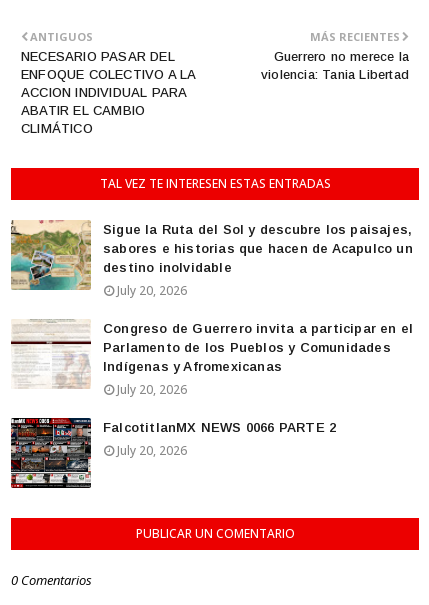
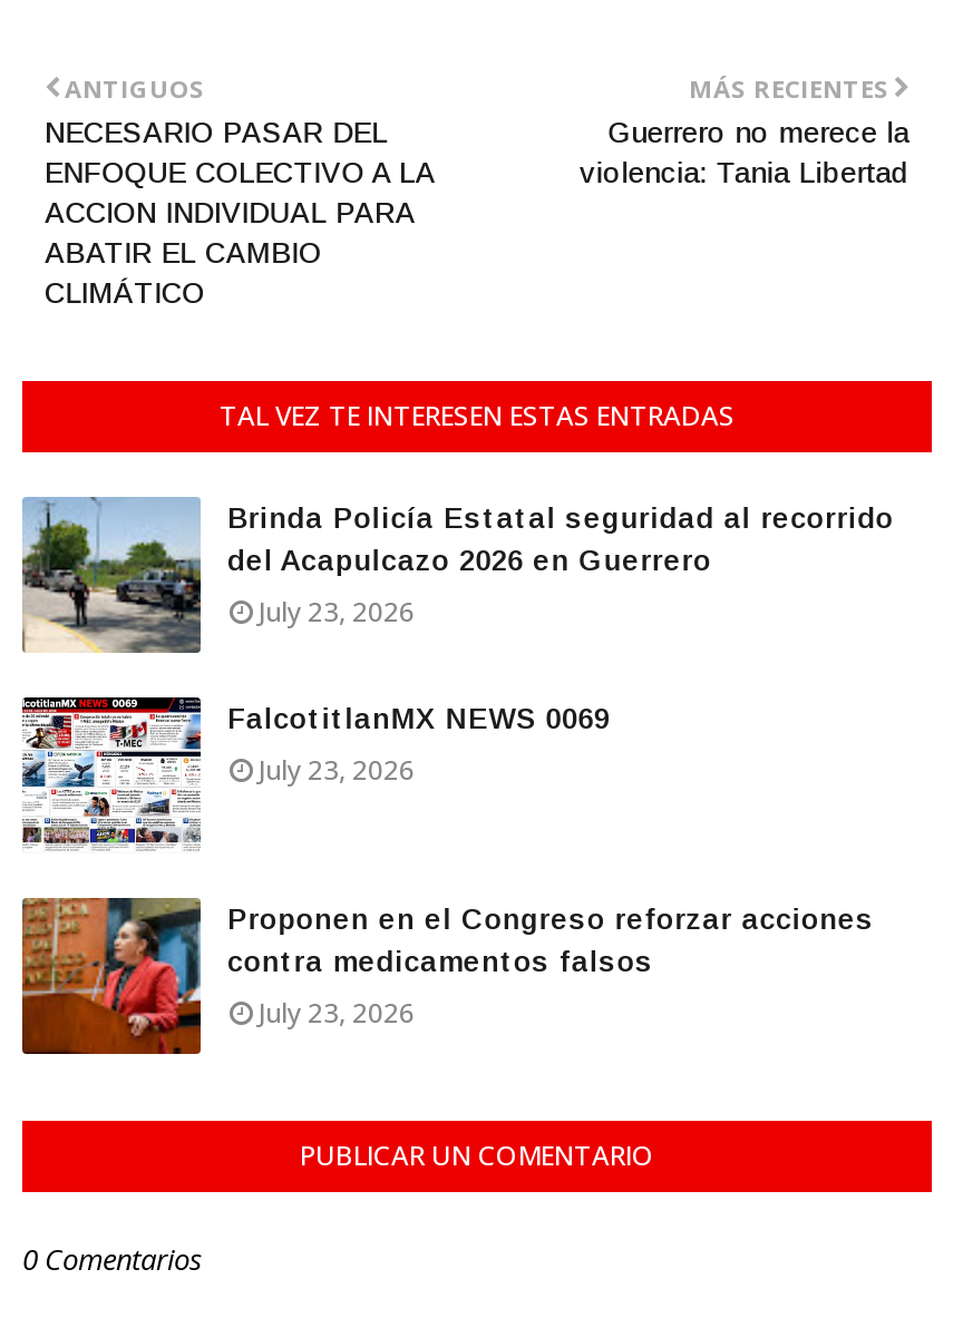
- [image]
- Sigue la Ruta del Sol y descubre los paisajes,
- sabores e historias que hacen de Acapulco un
- destino inolvidable
- July 20, 2026
+ [image]
+ Brinda Policía Estatal seguridad al recorrido
+ del Acapulcazo 2026 en Guerrero
+ July 23, 2026

- [image]
- Congreso de Guerrero invita a participar en el
- Parlamento de los Pueblos y Comunidades
- Indígenas y Afromexicanas
- July 20, 2026
+ [image]
+ FalcotitlanMX NEWS 0069
+ July 23, 2026

- [image]
- FalcotitlanMX NEWS 0066 PARTE 2
- July 20, 2026
+ [image]
+ Proponen en el Congreso reforzar acciones
+ contra medicamentos falsos
+ July 23, 2026
